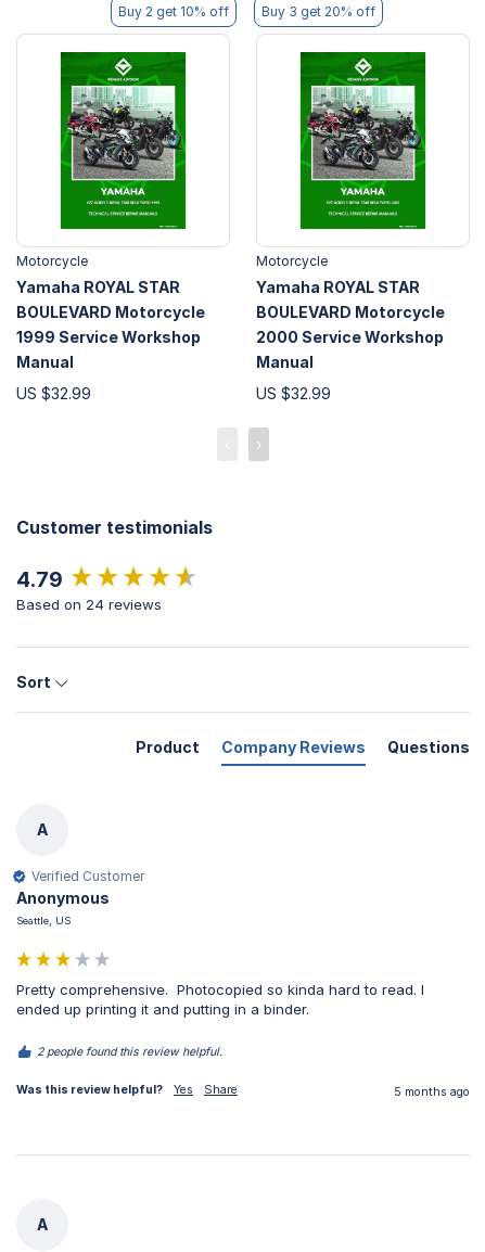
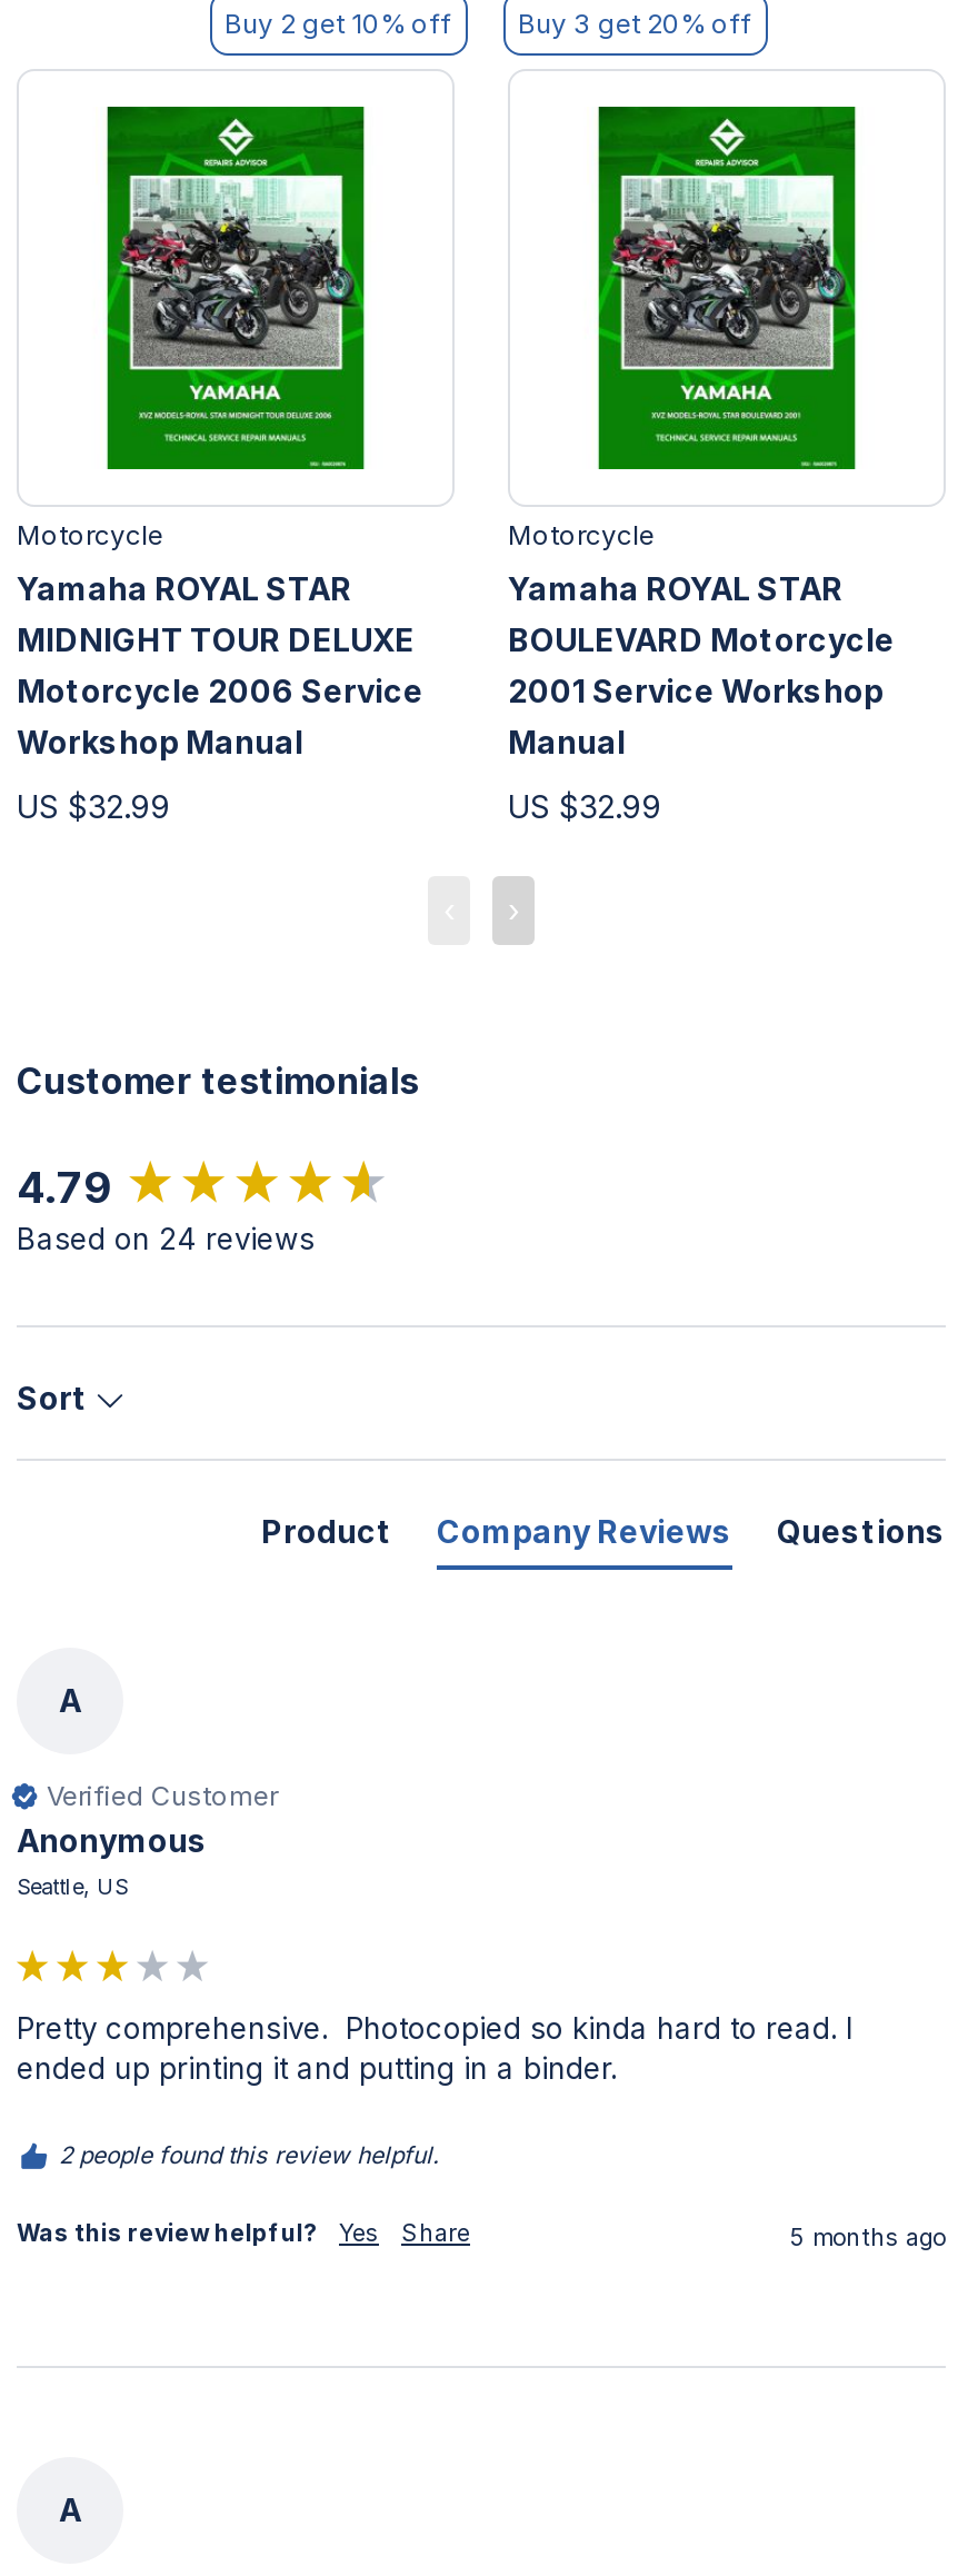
- BOULEVARD Motorcycle
- 1999 Service Workshop
- Manual
+ MIDNIGHT TOUR DELUXE
+ Motorcycle 2006 Service
+ Workshop Manual

- 2000 Service Workshop
+ 2001 Service Workshop
